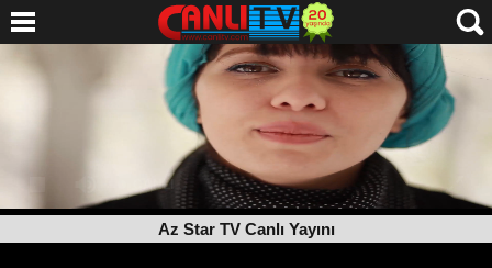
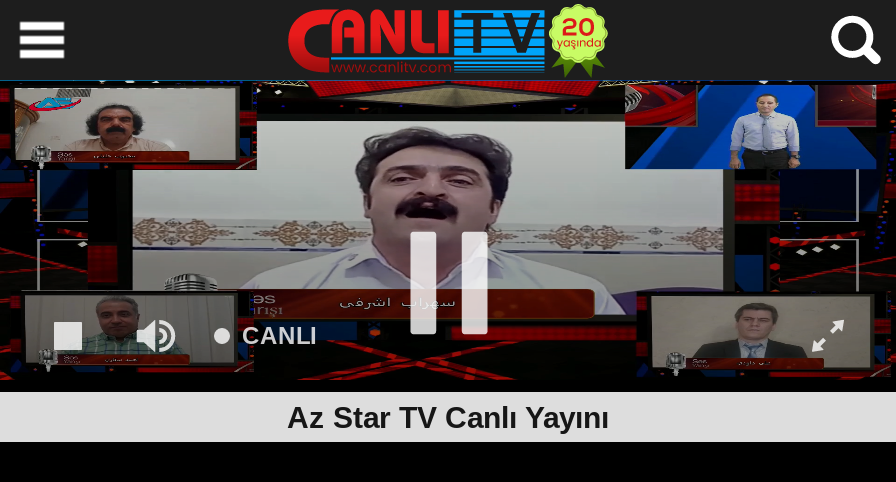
- [image]
+ [image]
